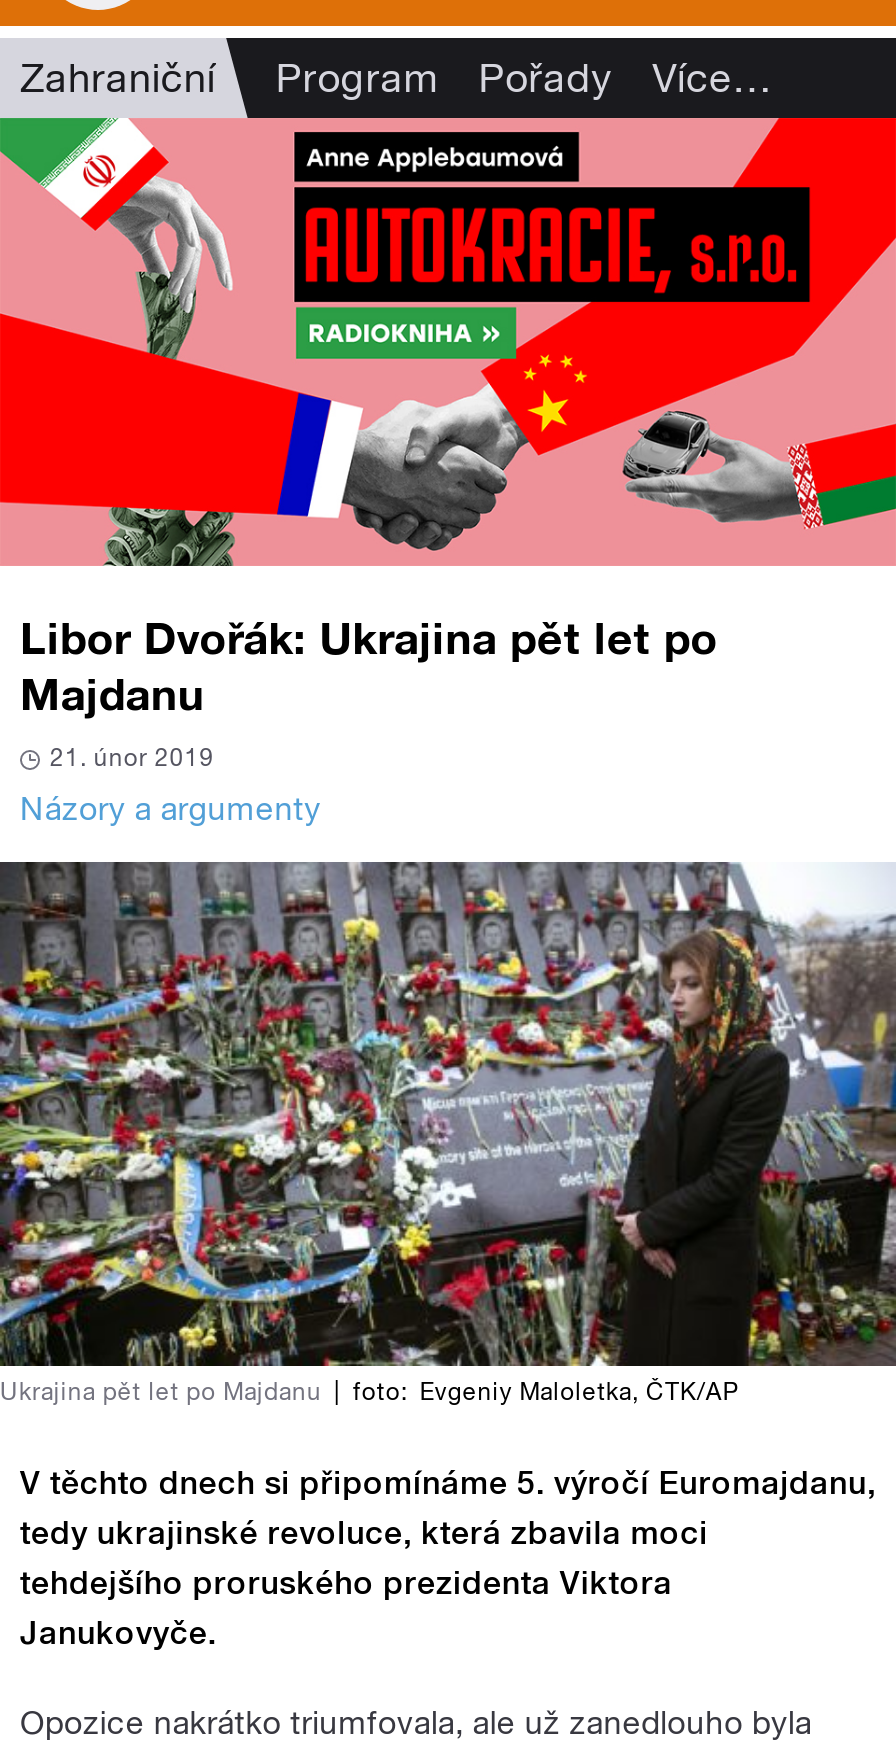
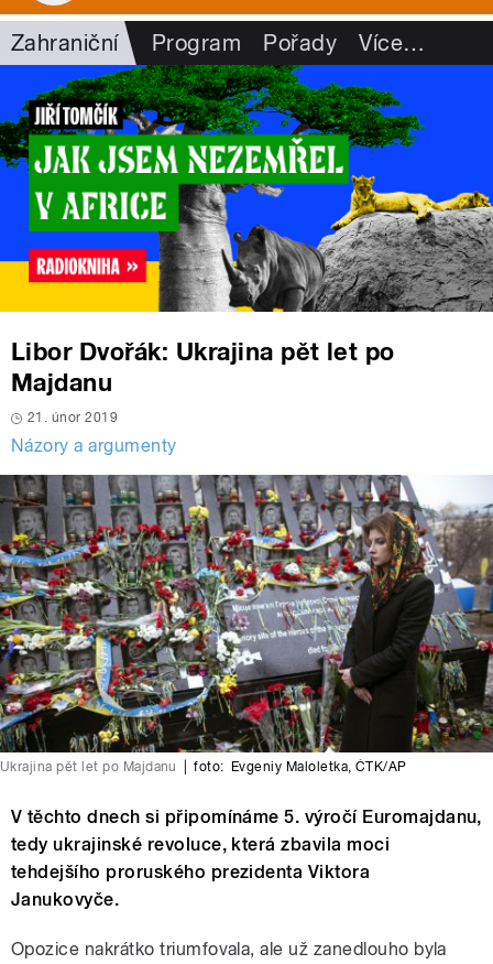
- [image]
+ [image]
